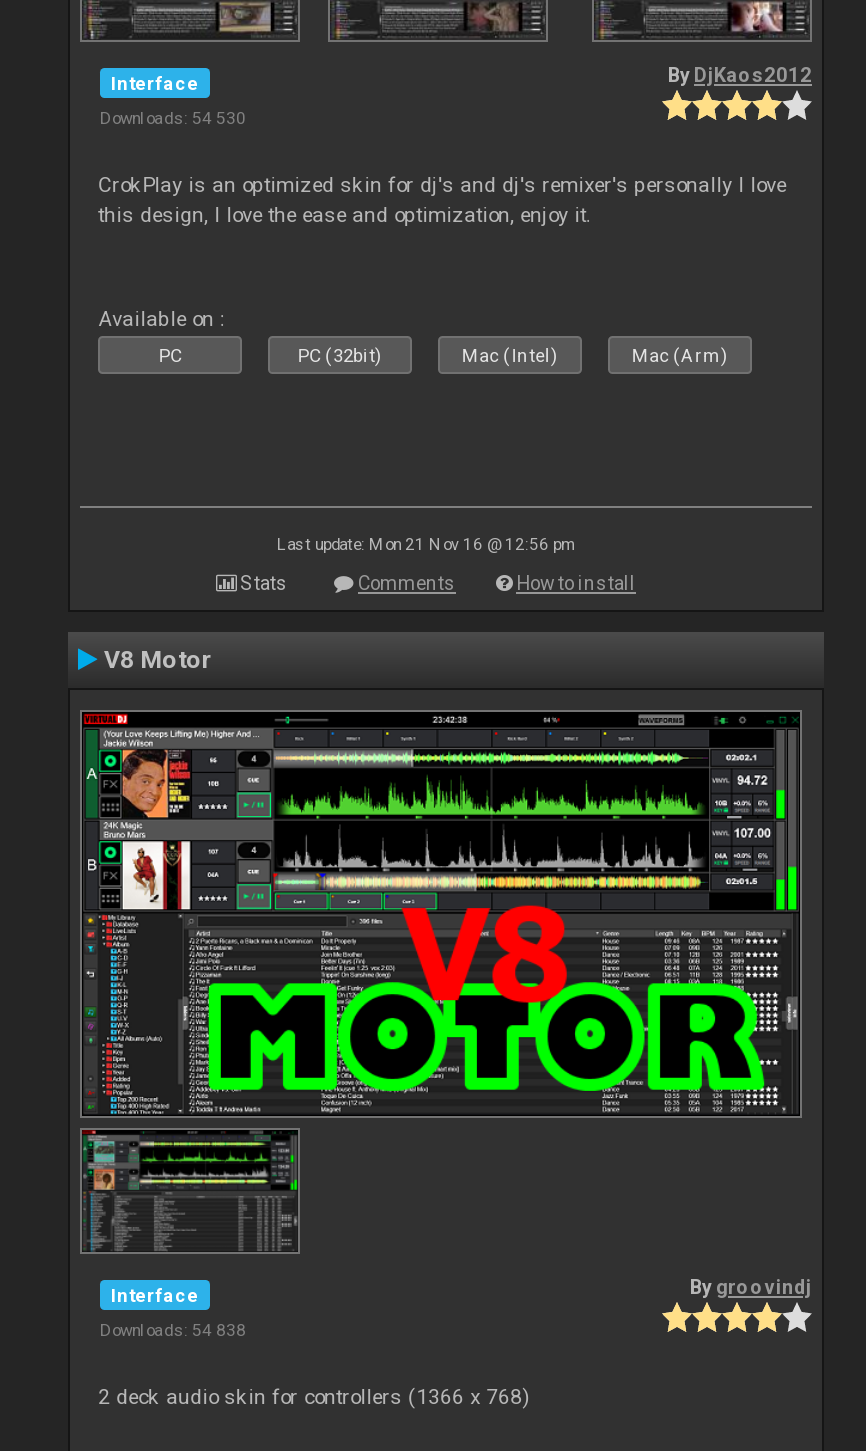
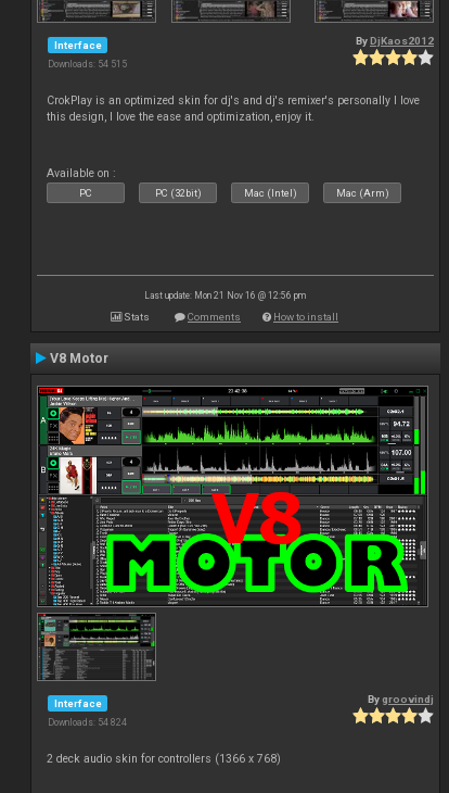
- Downloads: 54 530
+ Downloads: 54 515

- Downloads: 54 838
+ Downloads: 54 824
